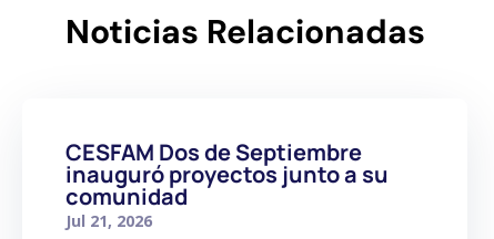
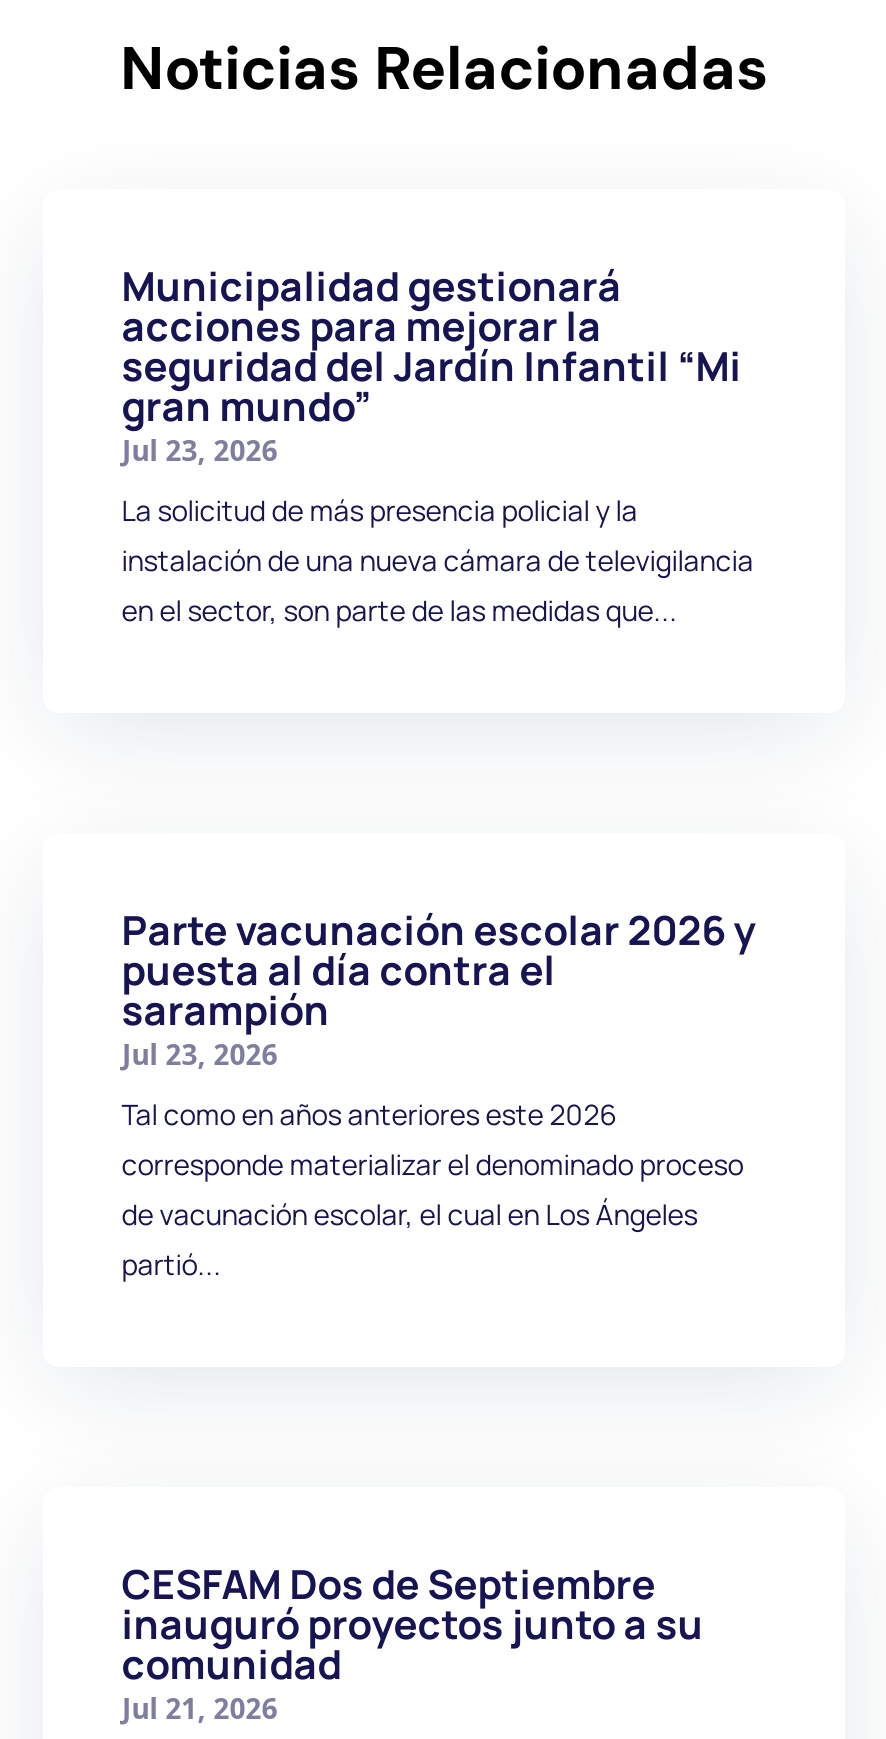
+ Municipalidad gestionará
+ acciones para mejorar la
+ seguridad del Jardín Infantil “Mi
+ gran mundo”
+ Jul 23, 2026
+ La solicitud de más presencia policial y la
+ instalación de una nueva cámara de televigilancia
+ en el sector, son parte de las medidas que...

+ Parte vacunación escolar 2026 y
+ puesta al día contra el
+ sarampión
+ Jul 23, 2026
+ Tal como en años anteriores este 2026
+ corresponde materializar el denominado proceso
+ de vacunación escolar, el cual en Los Ángeles
+ partió...
